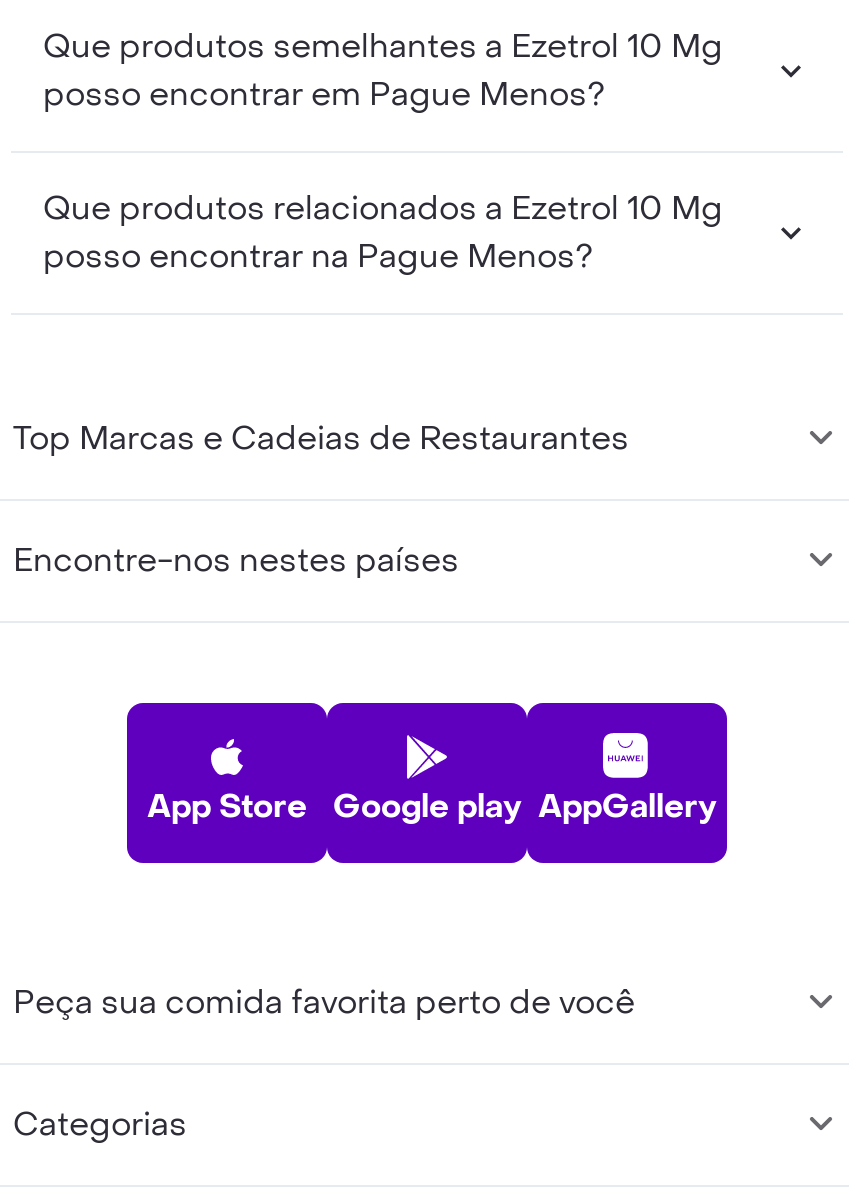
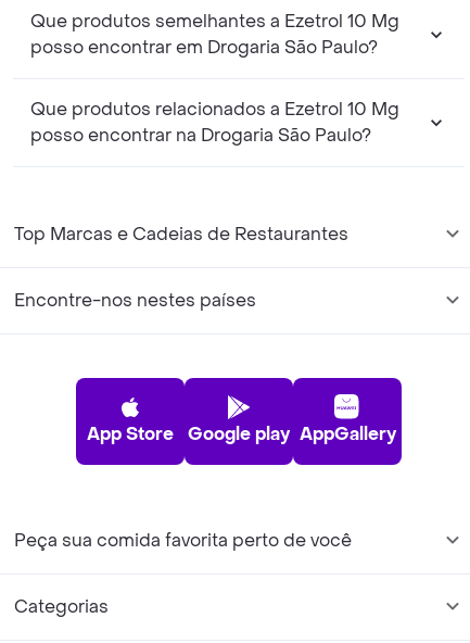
- posso encontrar em Pague Menos?
+ posso encontrar em Drogaria São Paulo?

- posso encontrar na Pague Menos?
+ posso encontrar na Drogaria São Paulo?
